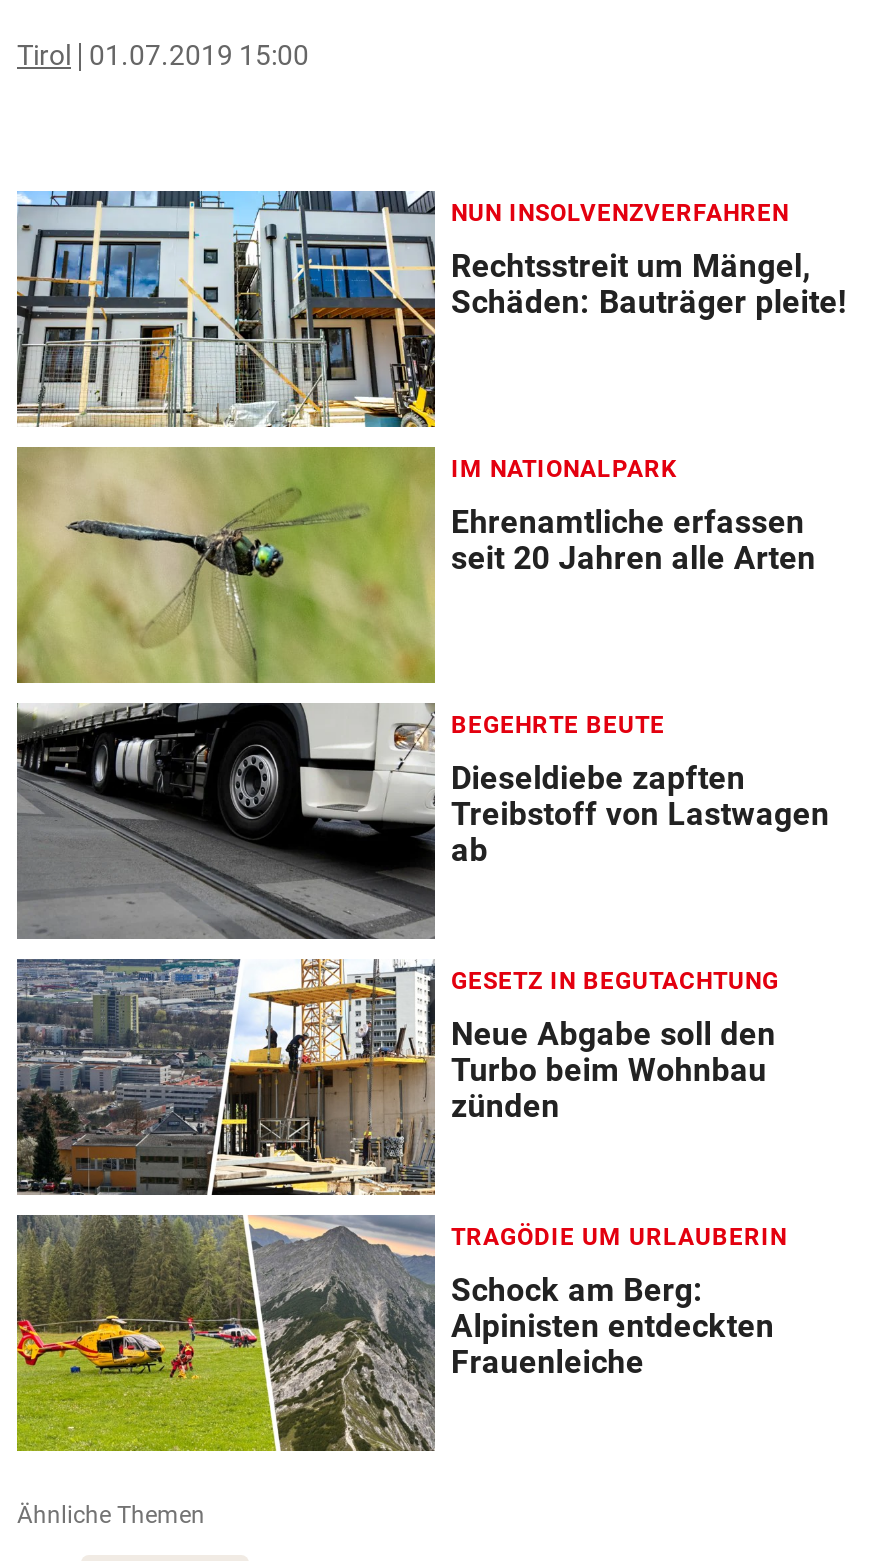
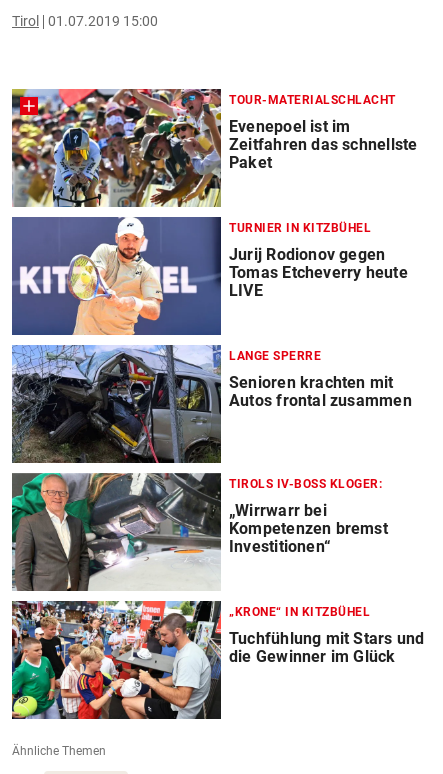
- [image]
- NUN INSOLVENZVERFAHREN
+ [image]
+ TOUR-MATERIALSCHLACHT

- Rechtsstreit um Mängel,
- Schäden: Bauträger pleite!
+ Evenepoel ist im
+ Zeitfahren das schnellste
+ Paket

- [image]
- IM NATIONALPARK
+ [image]
+ TURNIER IN KITZBÜHEL

- Ehrenamtliche erfassen
- seit 20 Jahren alle Arten
+ Jurij Rodionov gegen
+ Tomas Etcheverry heute
+ LIVE

- [image]
- BEGEHRTE BEUTE
+ [image]
+ LANGE SPERRE

- Dieseldiebe zapften
- Treibstoff von Lastwagen
- ab
+ Senioren krachten mit
+ Autos frontal zusammen

- [image]
- GESETZ IN BEGUTACHTUNG
+ [image]
+ TIROLS IV-BOSS KLOGER:

- Neue Abgabe soll den
- Turbo beim Wohnbau
- zünden
+ „Wirrwarr bei
+ Kompetenzen bremst
+ Investitionen“

- [image]
- TRAGÖDIE UM URLAUBERIN
+ [image]
+ „KRONE“ IN KITZBÜHEL

- Schock am Berg:
- Alpinisten entdeckten
- Frauenleiche
+ Tuchfühlung mit Stars und
+ die Gewinner im Glück
